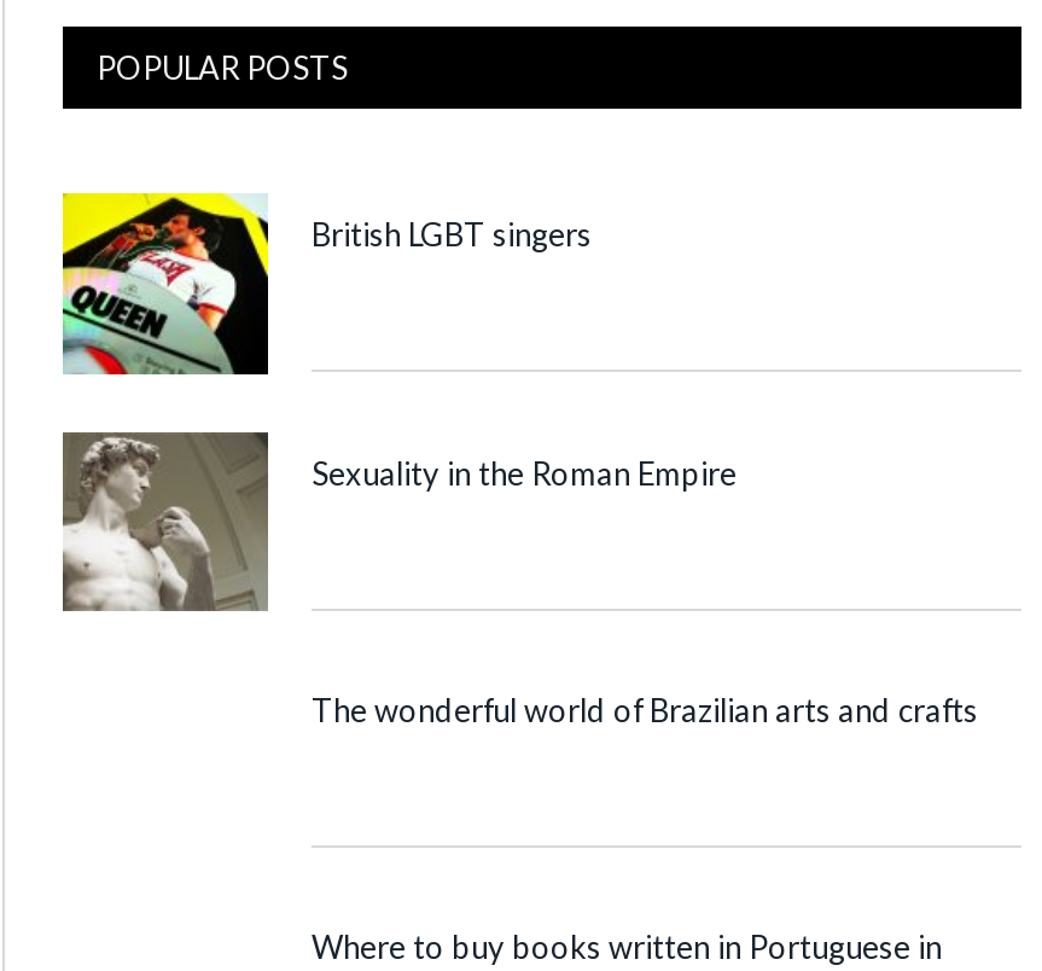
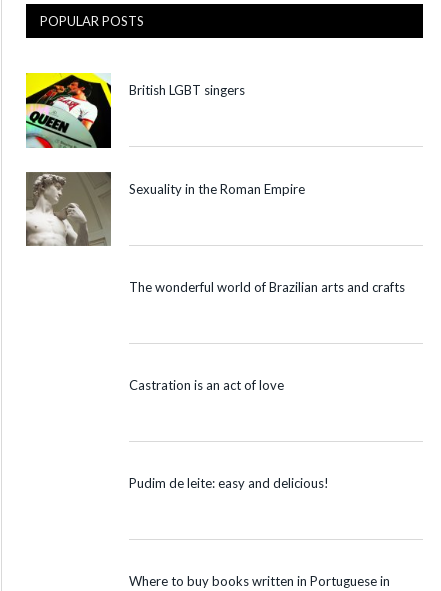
+ Castration is an act of love

+ Pudim de leite: easy and delicious!
